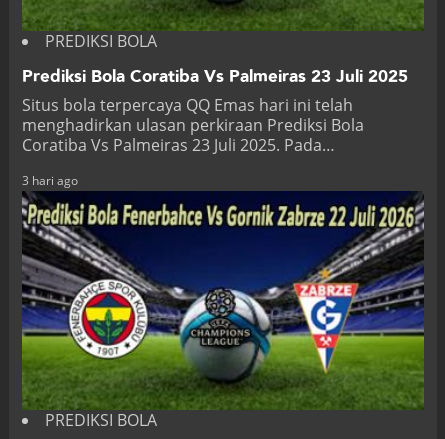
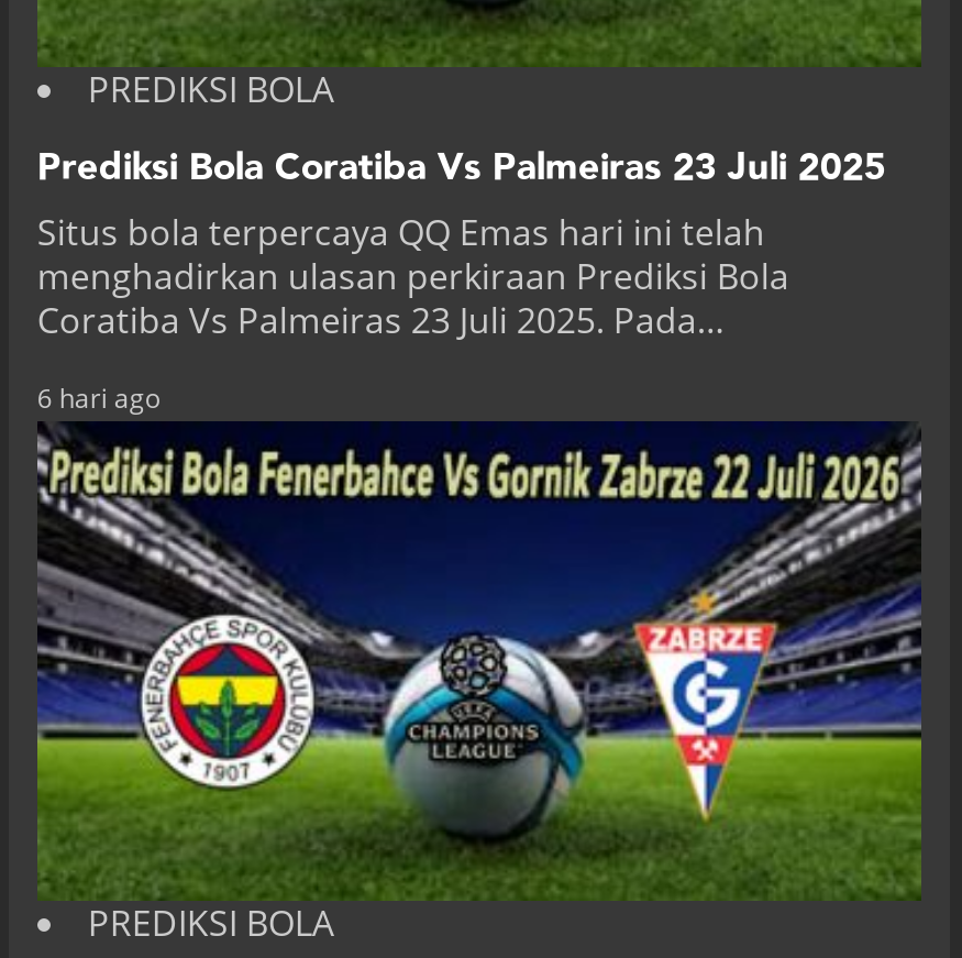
- 3 hari ago
+ 6 hari ago
